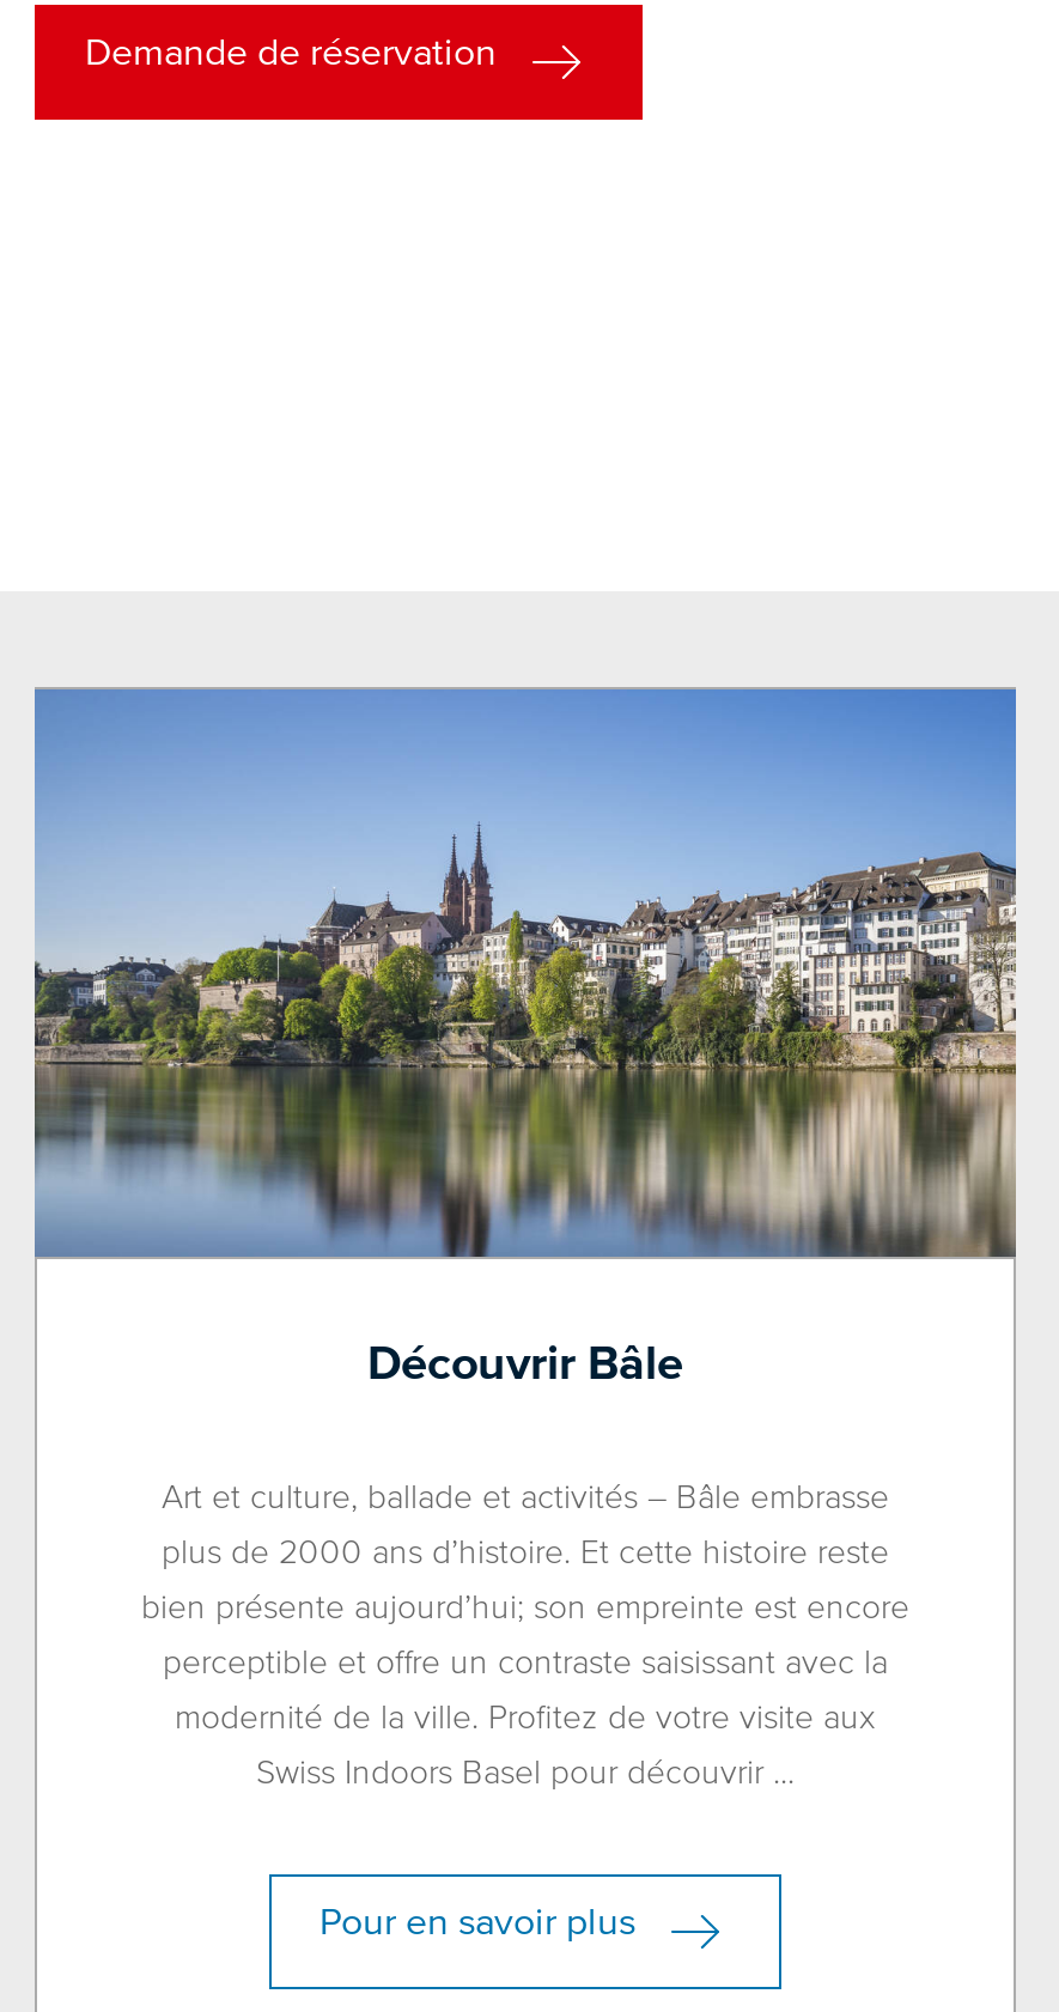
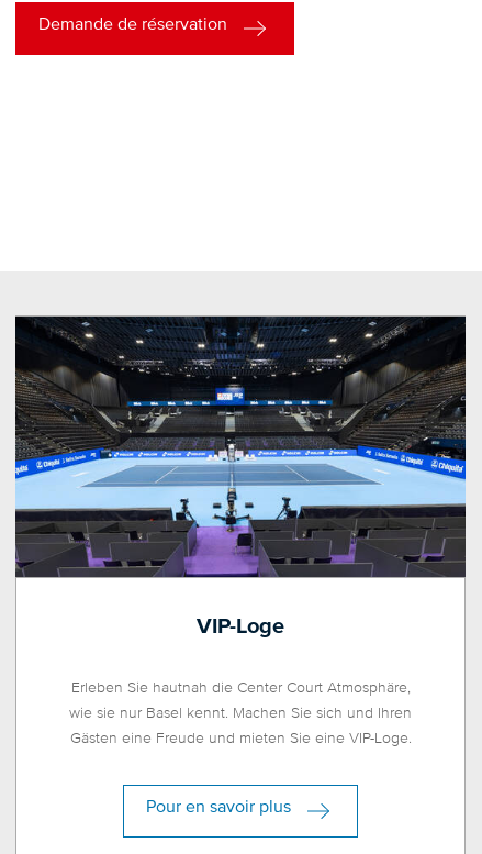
- [image]
- Découvrir Bâle
- Art et culture, ballade et activités – Bâle embrasse
- plus de 2000 ans d’histoire. Et cette histoire reste
- bien présente aujourd’hui; son empreinte est encore
- perceptible et offre un contraste saisissant avec la
- modernité de la ville. Profitez de votre visite aux
- Swiss Indoors Basel pour découvrir ...
+ [image]
+ VIP-Loge
+ Erleben Sie hautnah die Center Court Atmosphäre,
+ wie sie nur Basel kennt. Machen Sie sich und Ihren
+ Gästen eine Freude und mieten Sie eine VIP-Loge.
